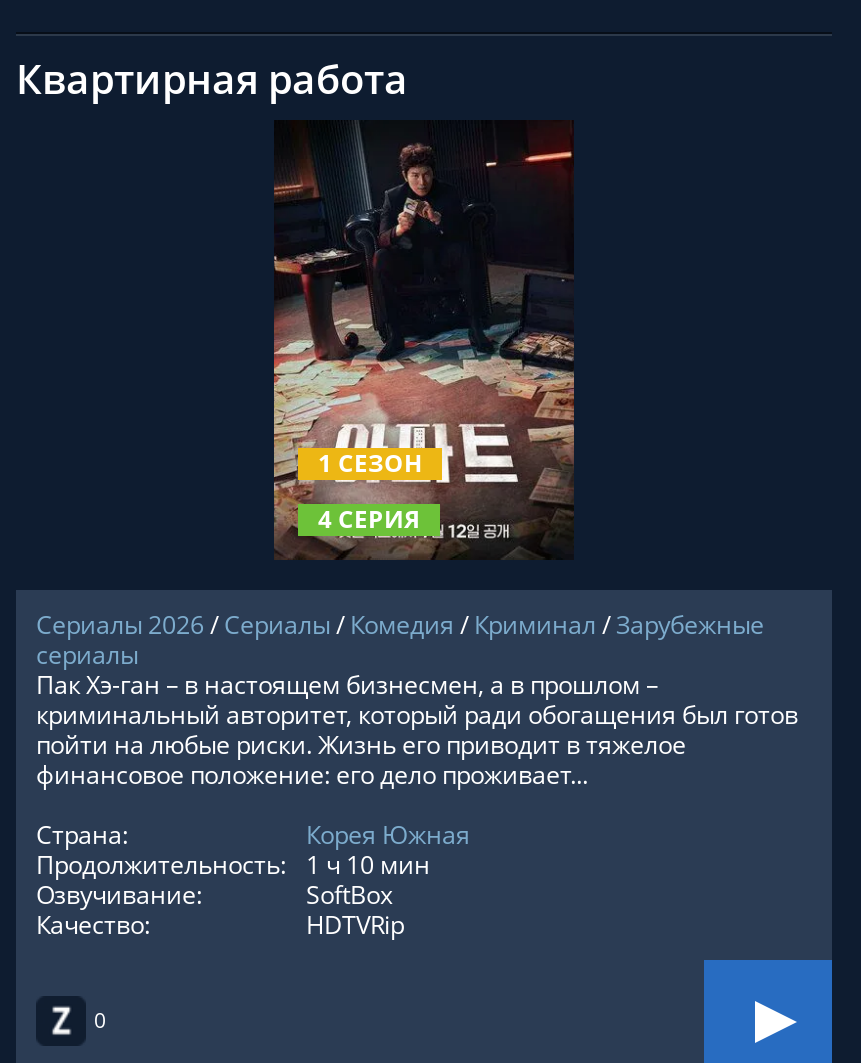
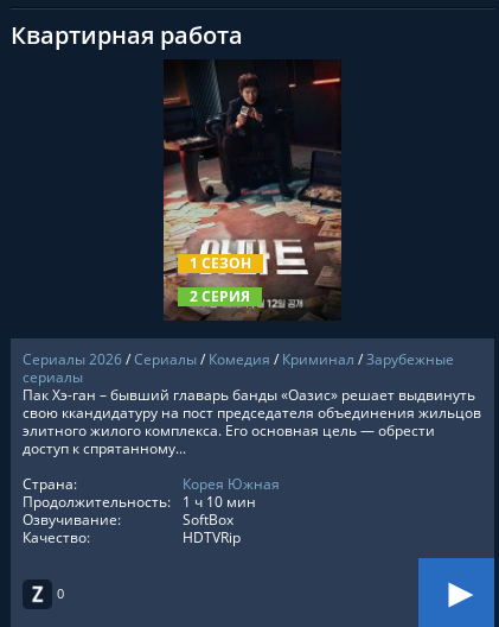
- 4 СЕРИЯ
+ 2 СЕРИЯ

- Пак Хэ-ган – в настоящем бизнесмен, а в прошлом –
- криминальный авторитет, который ради обогащения был готов
- пойти на любые риски. Жизнь его приводит в тяжелое
- финансовое положение: его дело проживает...
+ Пак Хэ-ган – бывший главарь банды «Оазис» решает выдвинуть
+ свою ккандидатуру на пост председателя объединения жильцов
+ элитного жилого комплекса. Его основная цель — обрести
+ доступ к спрятанному...
